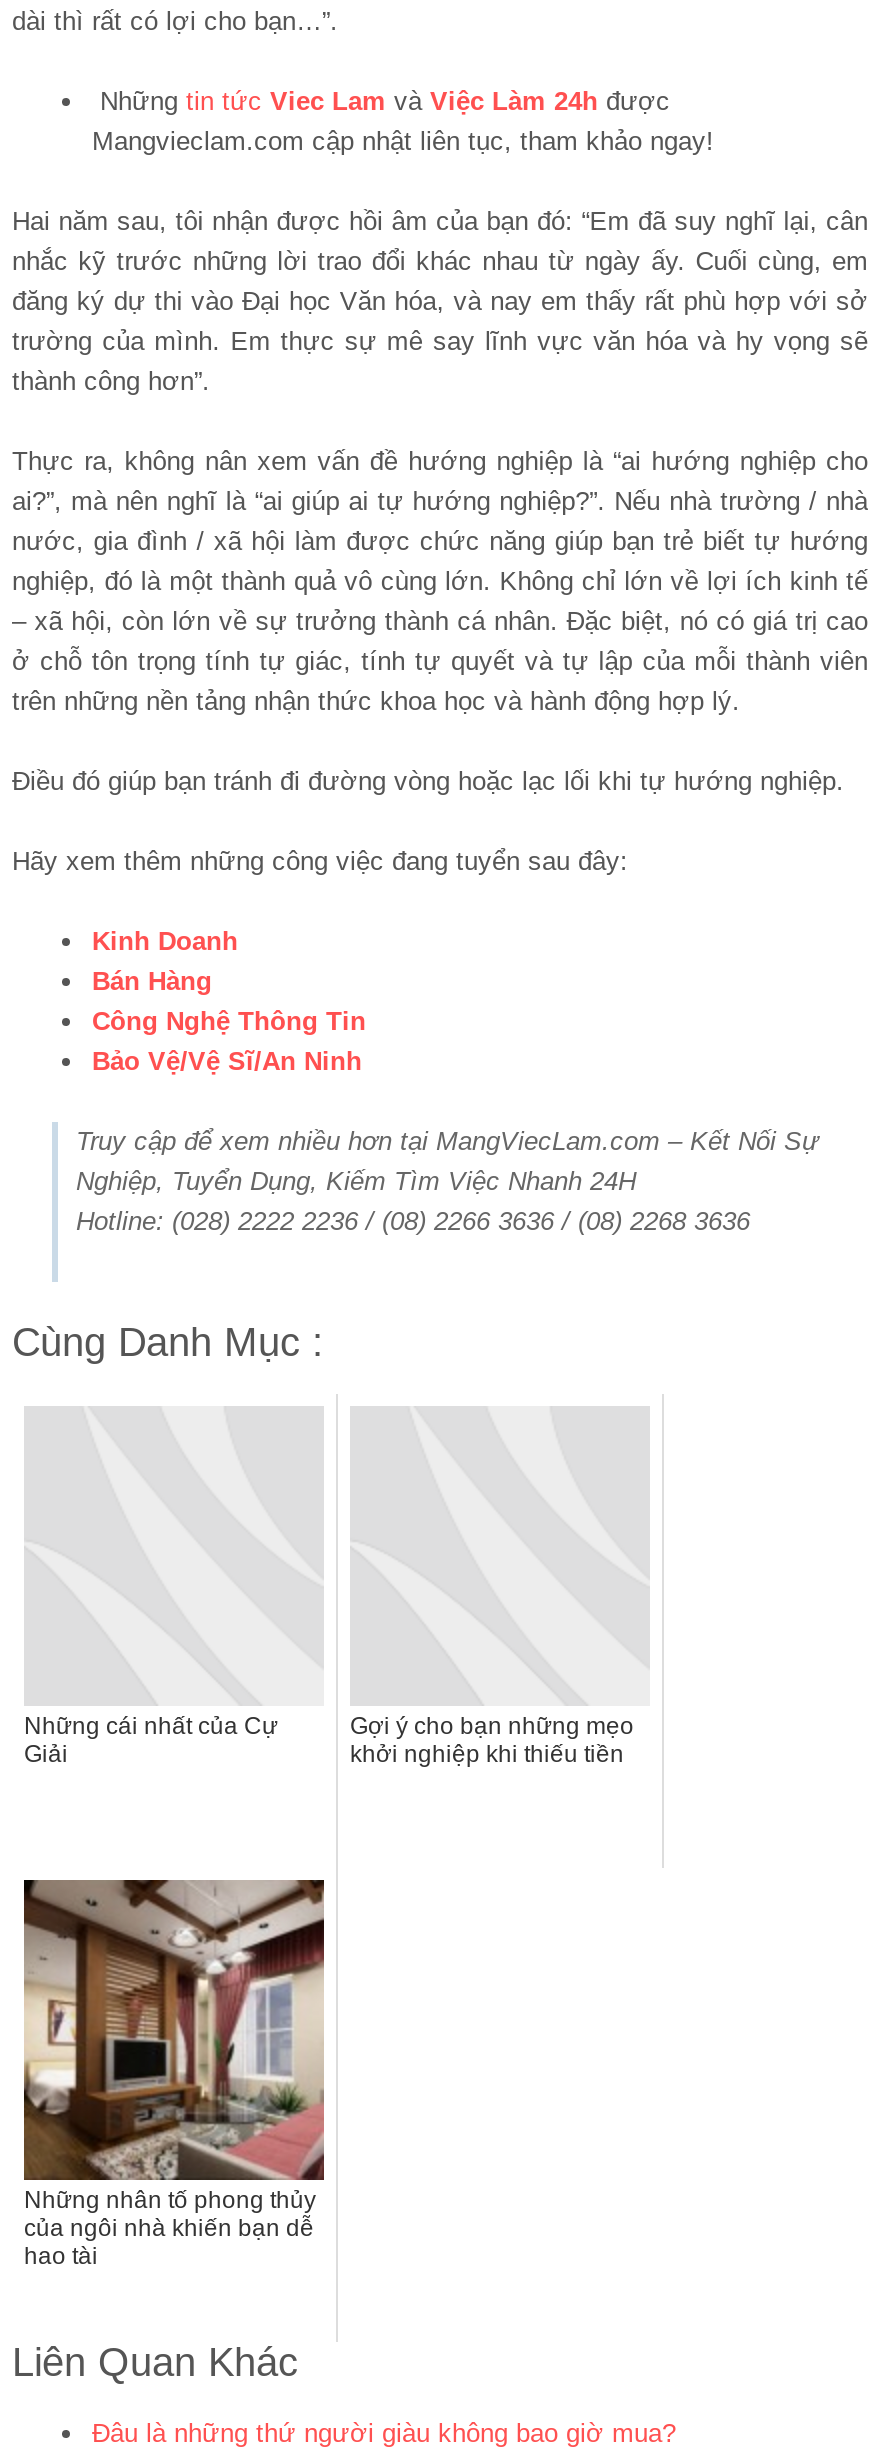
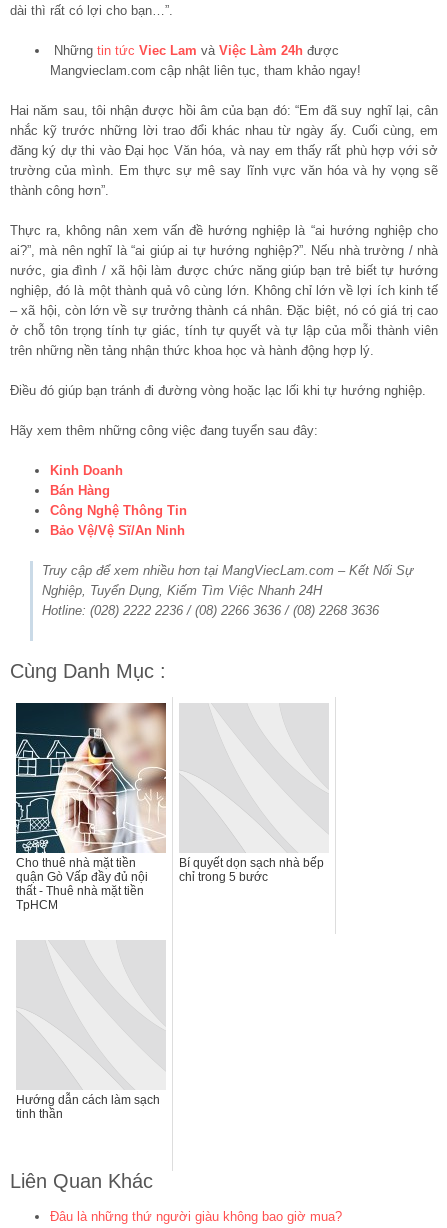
+ [image]

- Những cái nhất của Cự
- Giải
+ Cho thuê nhà mặt tiền
+ quận Gò Vấp đầy đủ nội
+ thất - Thuê nhà mặt tiền
+ TpHCM

- Gợi ý cho bạn những mẹo
- khởi nghiệp khi thiếu tiền
+ Bí quyết dọn sạch nhà bếp
+ chỉ trong 5 bước

- [image]

- Những nhân tố phong thủy
- của ngôi nhà khiến bạn dễ
- hao tài
+ Hướng dẫn cách làm sạch
+ tinh thần
